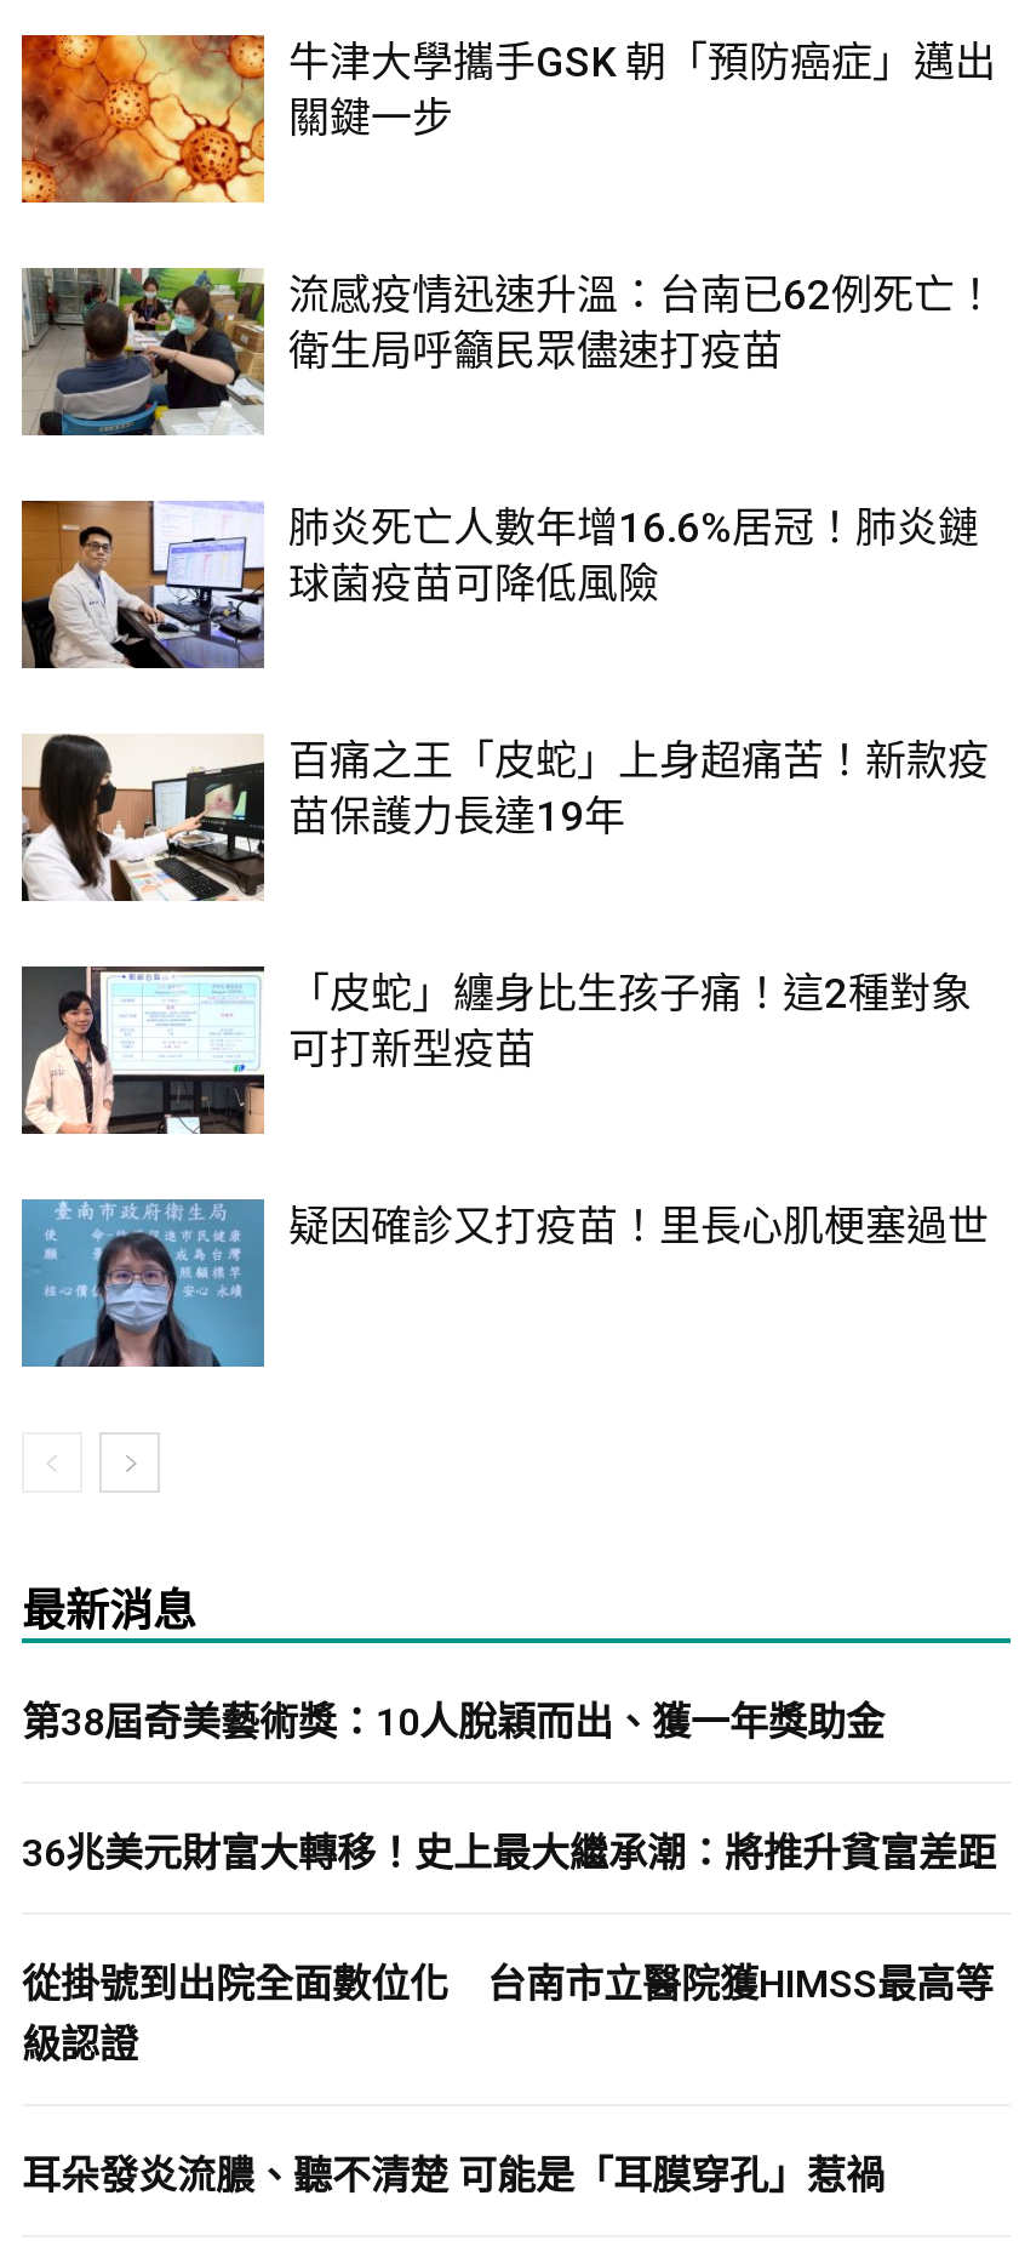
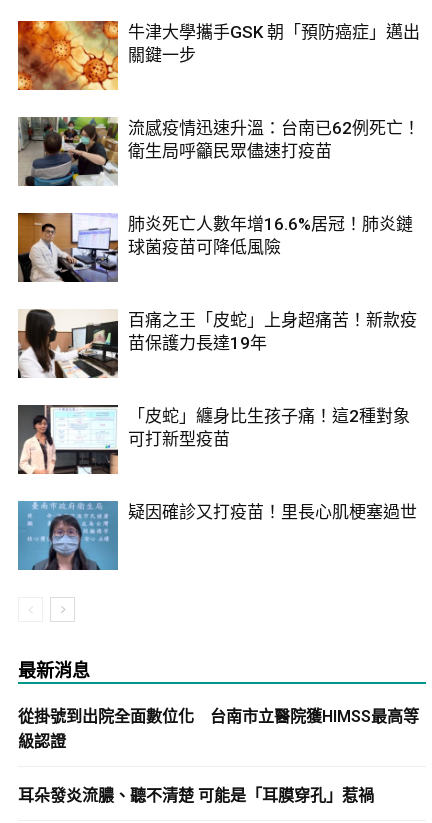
- 第38屆奇美藝術獎：10人脫穎而出、獲一年獎助金
- 36兆美元財富大轉移！史上最大繼承潮：將推升貧富差距
